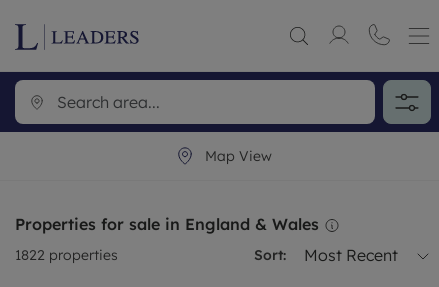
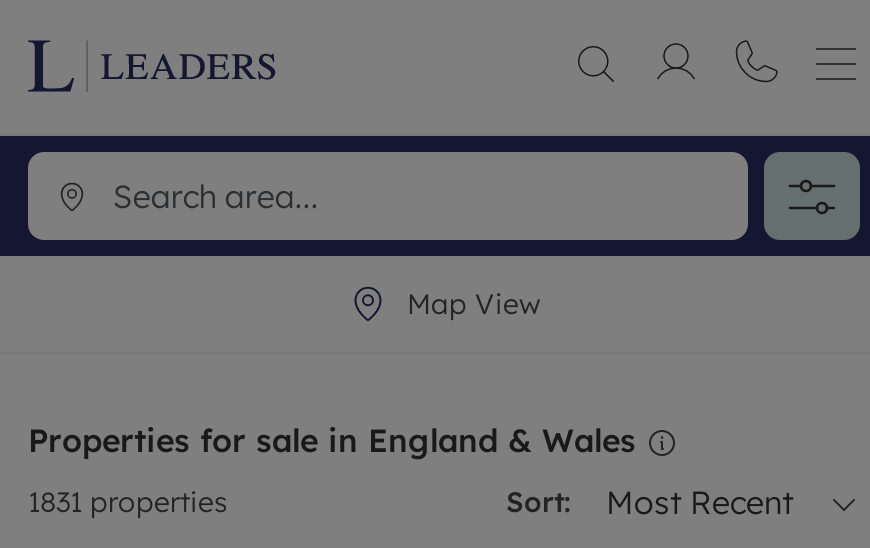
- 1822 properties
+ 1831 properties
